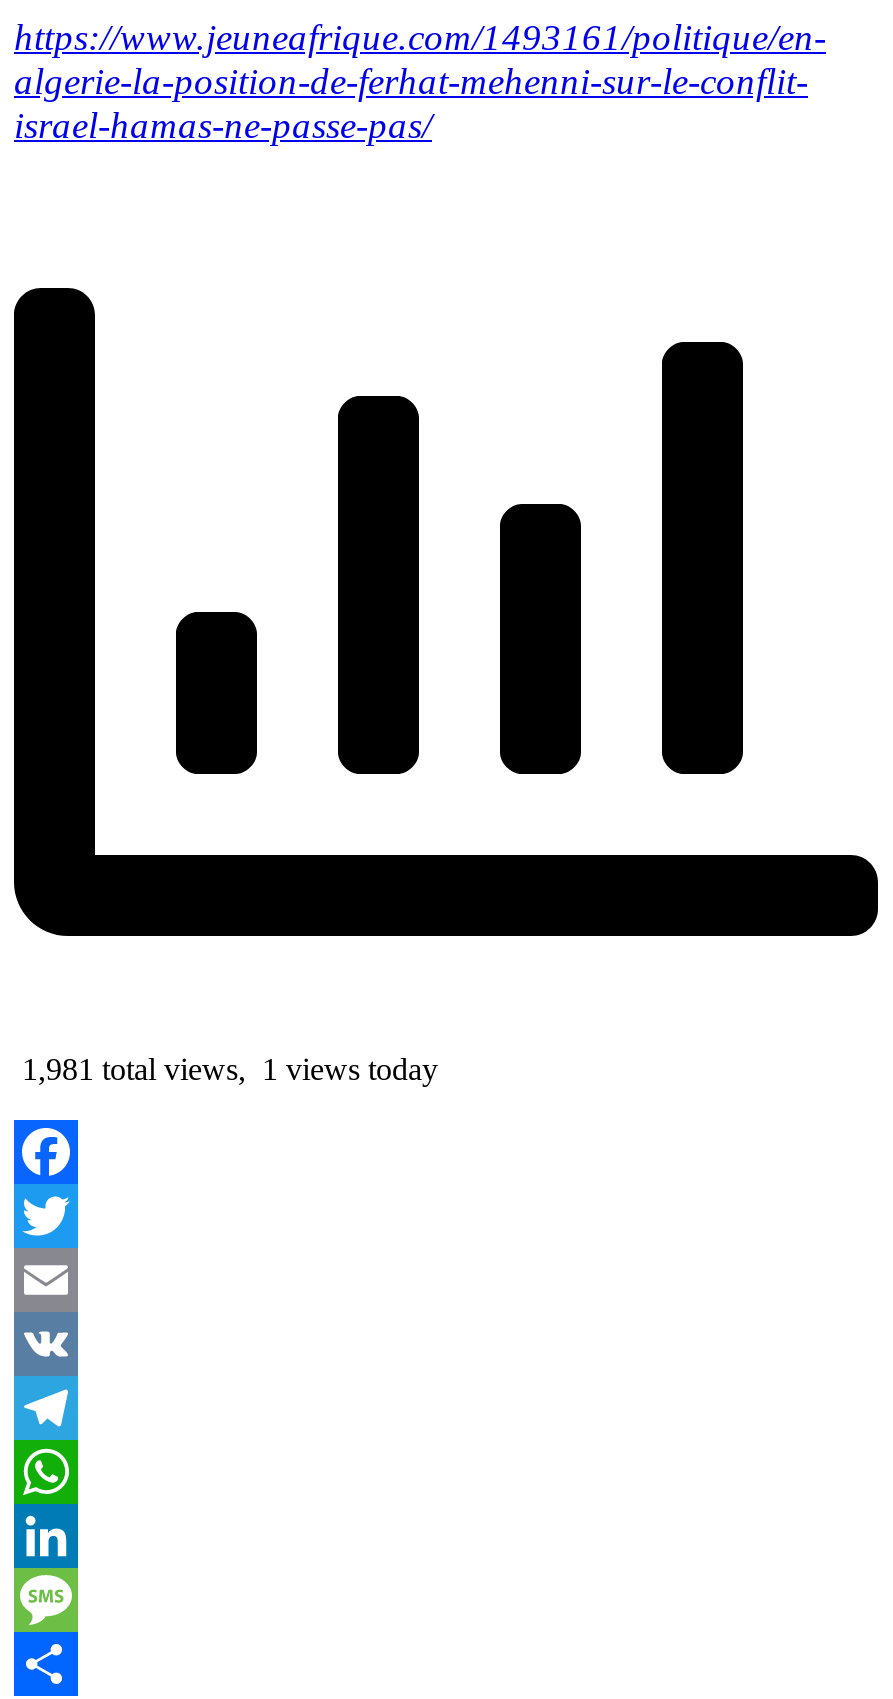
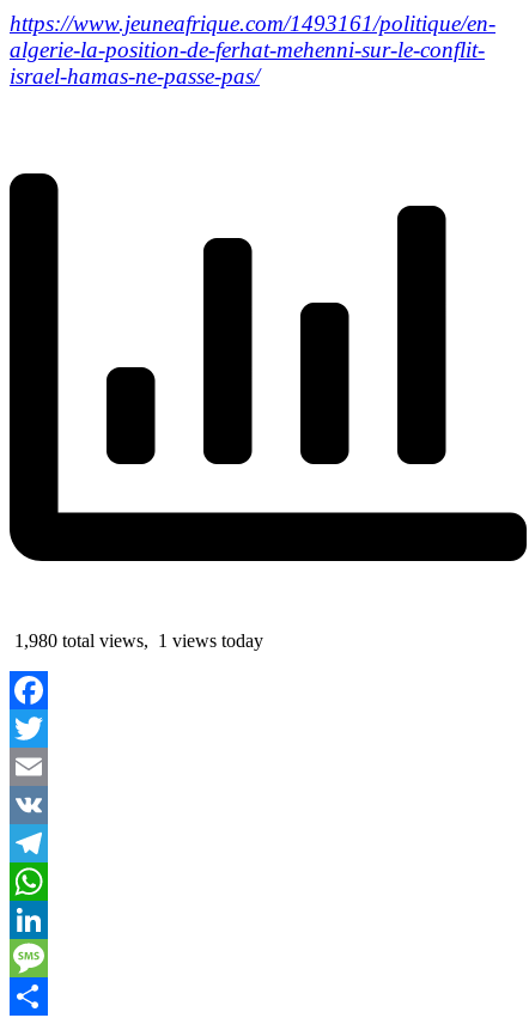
- 1,981 total views, 1 views today
+ 1,980 total views, 1 views today
